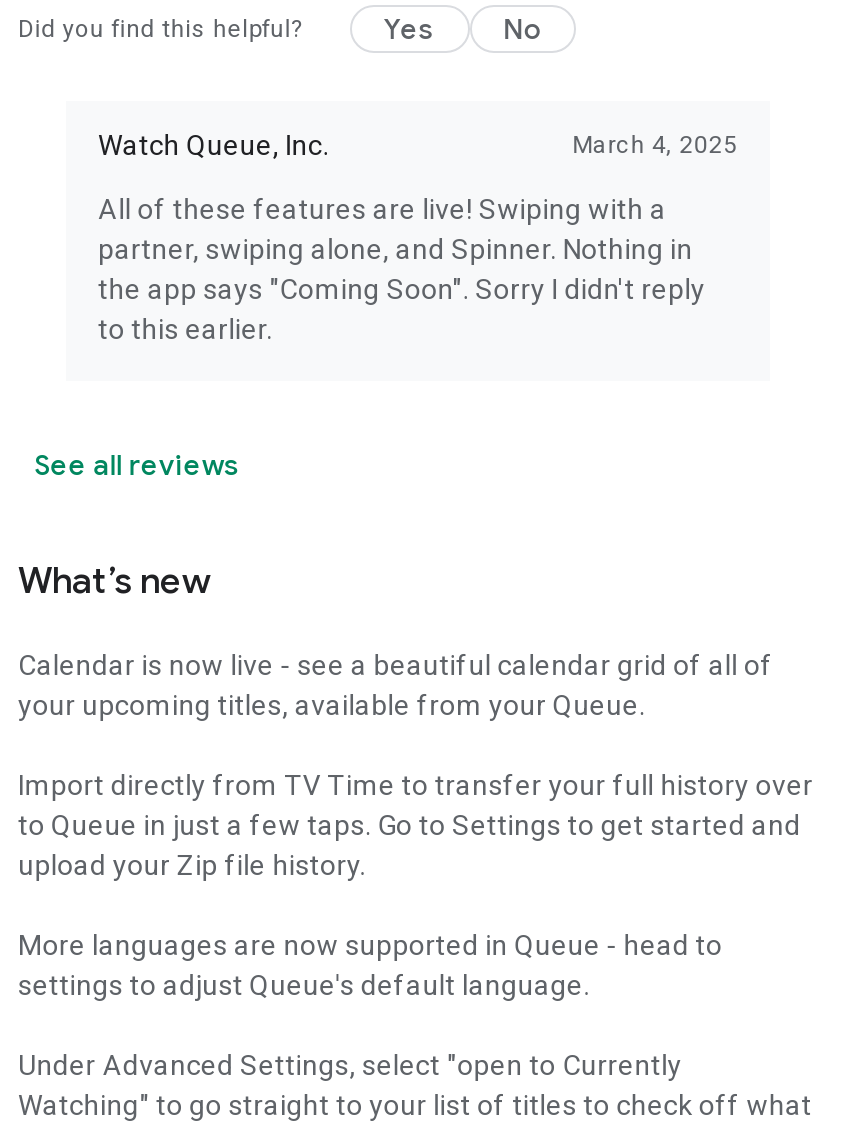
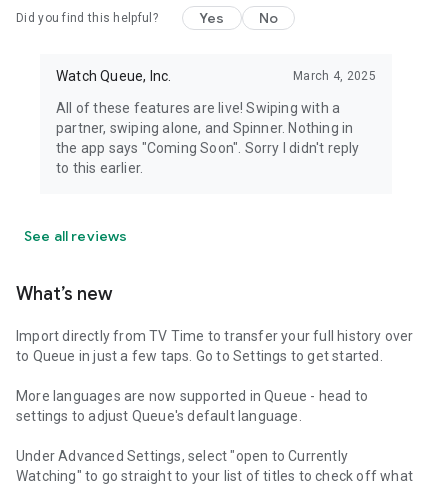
- Calendar is now live - see a beautiful calendar grid of all of
- your upcoming titles, available from your Queue.

- to Queue in just a few taps. Go to Settings to get started and
- upload your Zip file history.
+ to Queue in just a few taps. Go to Settings to get started.
